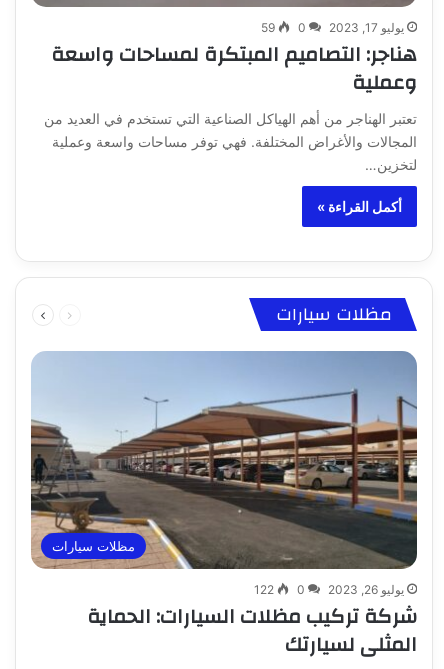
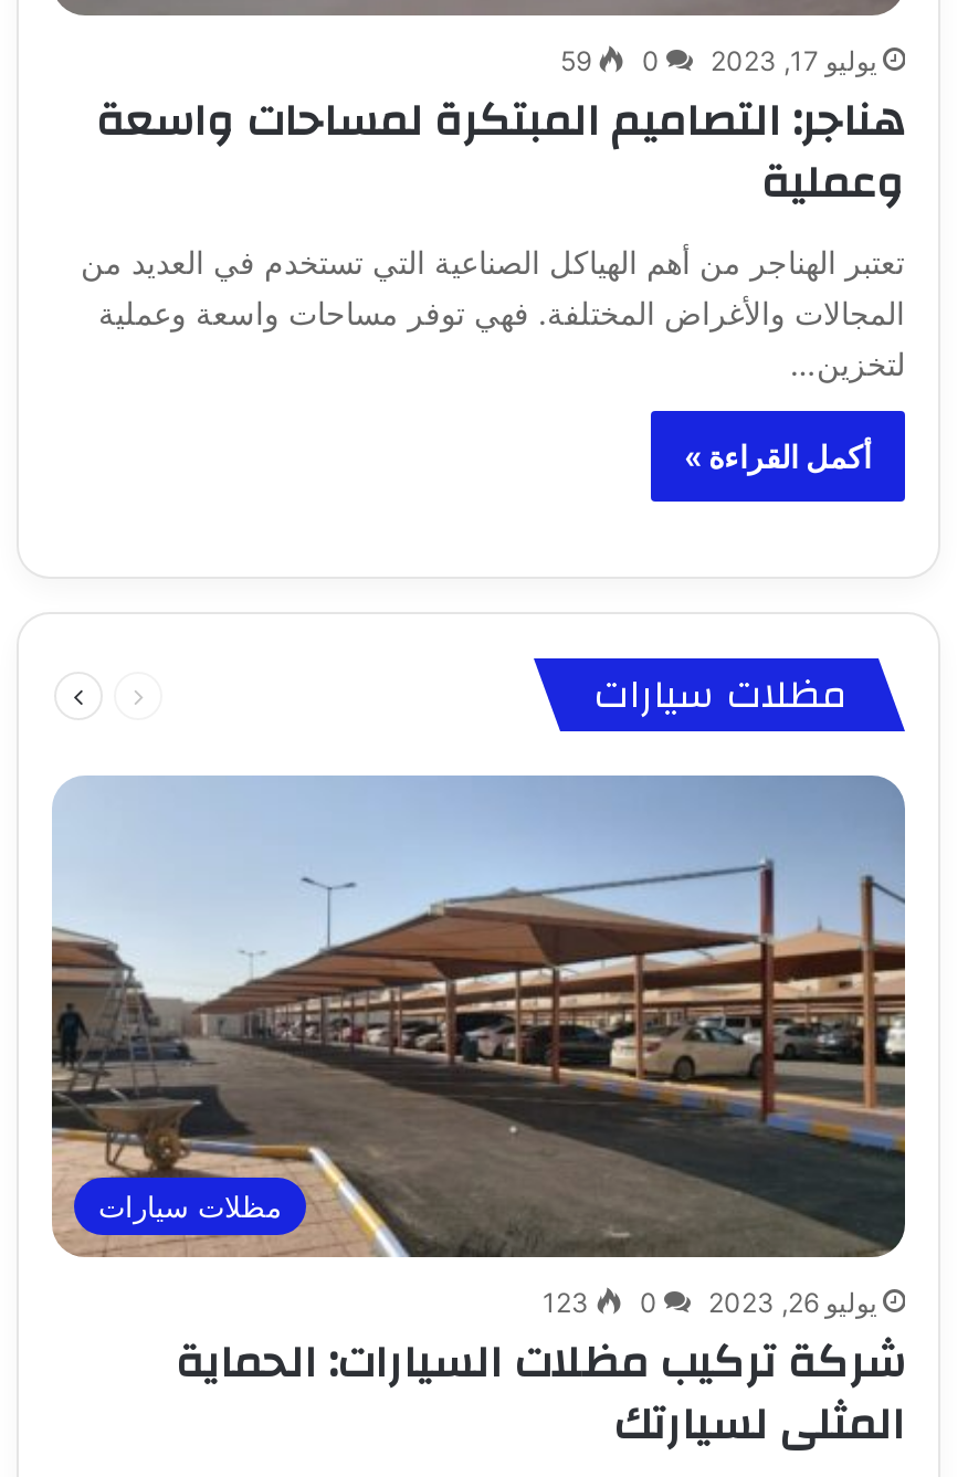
- 122 0
+ 123 0
